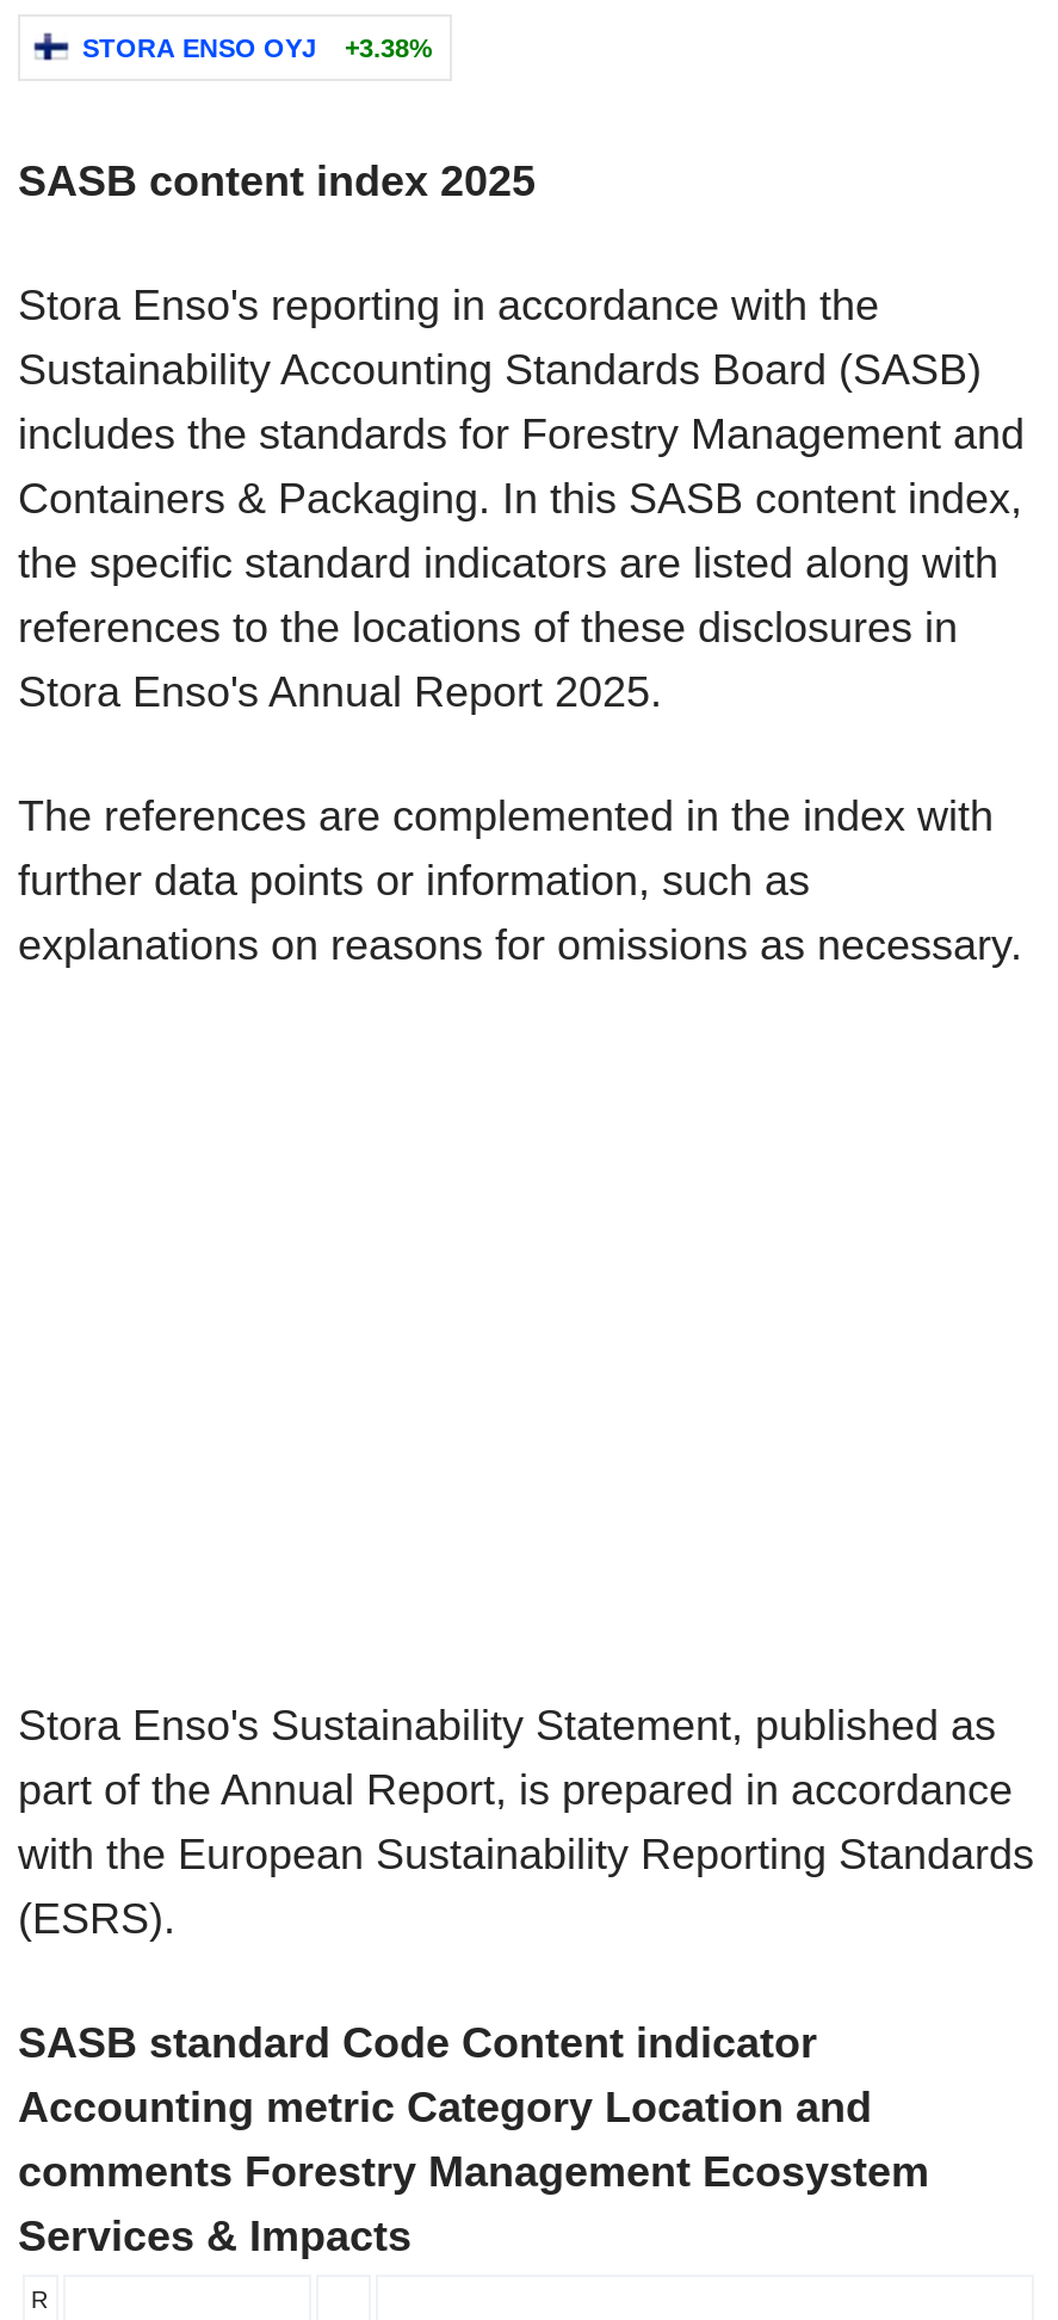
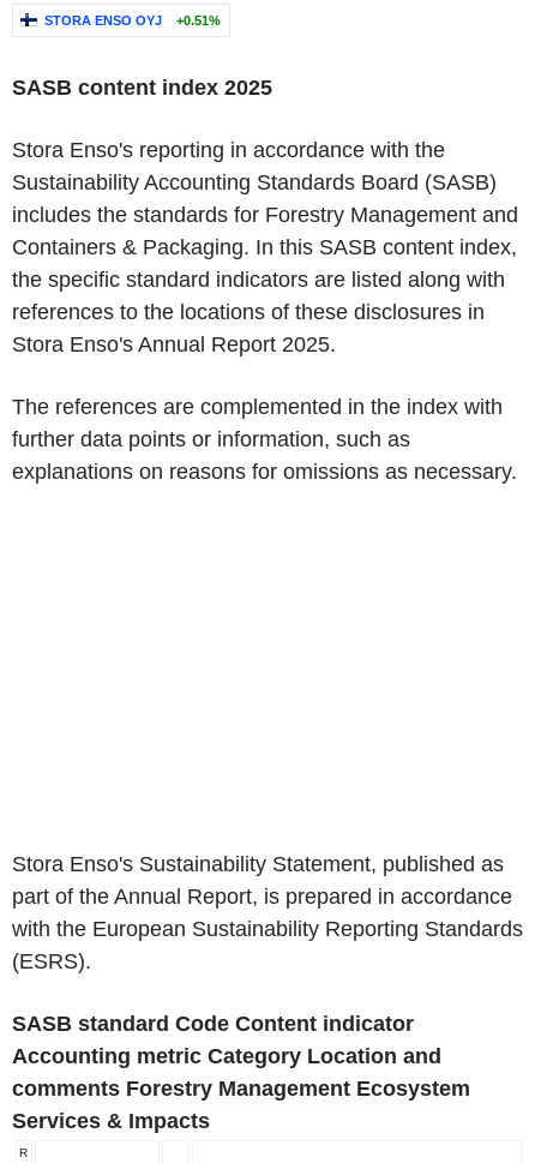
- STORA ENSO OYJ +3.38%
+ STORA ENSO OYJ +0.51%
